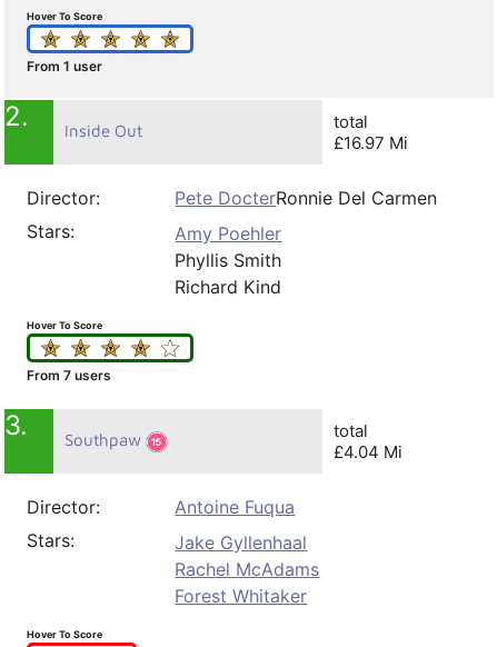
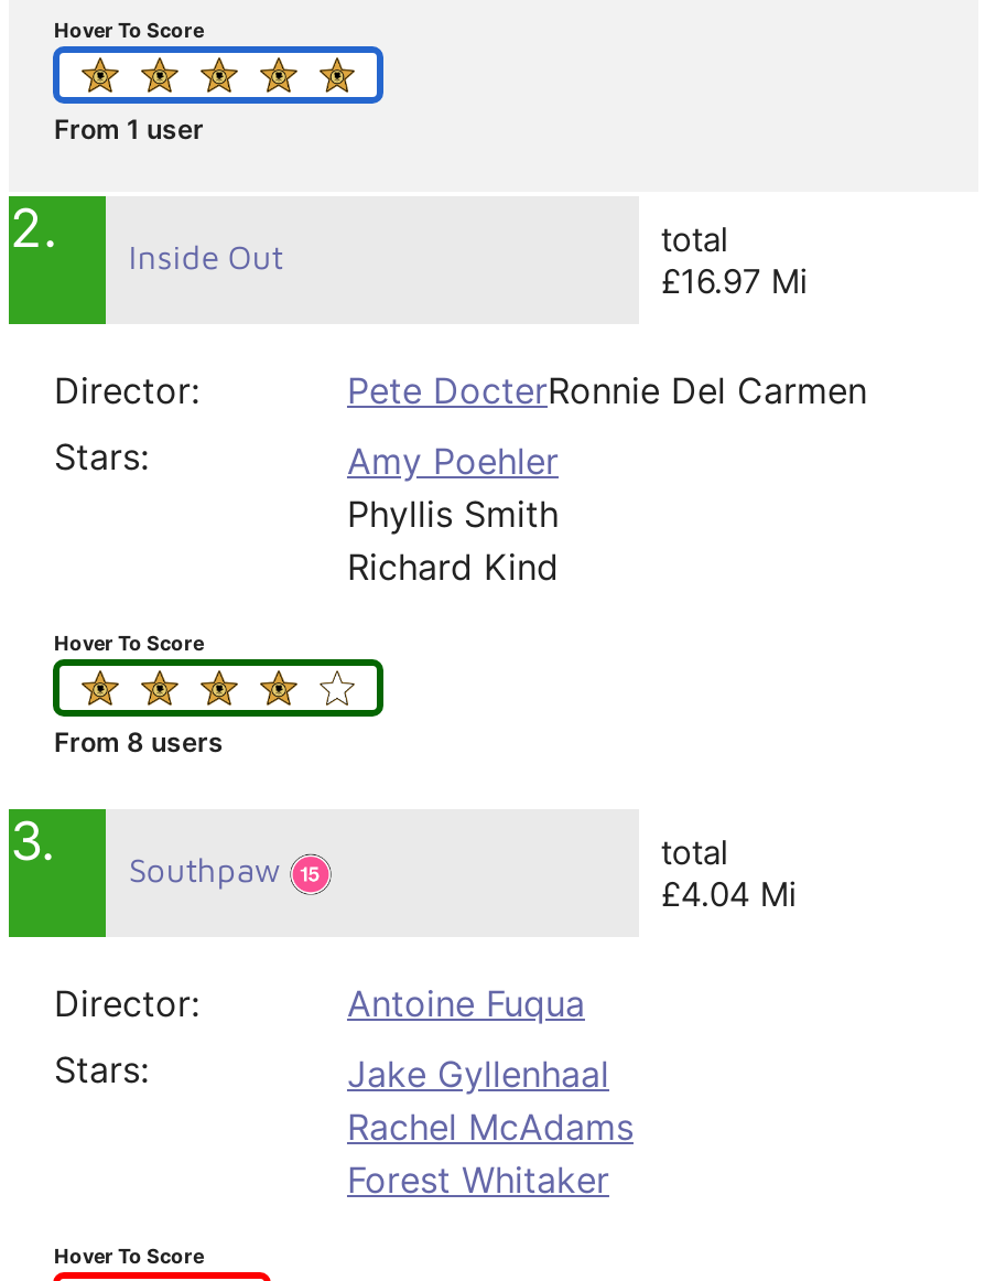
- From 7 users
+ From 8 users
